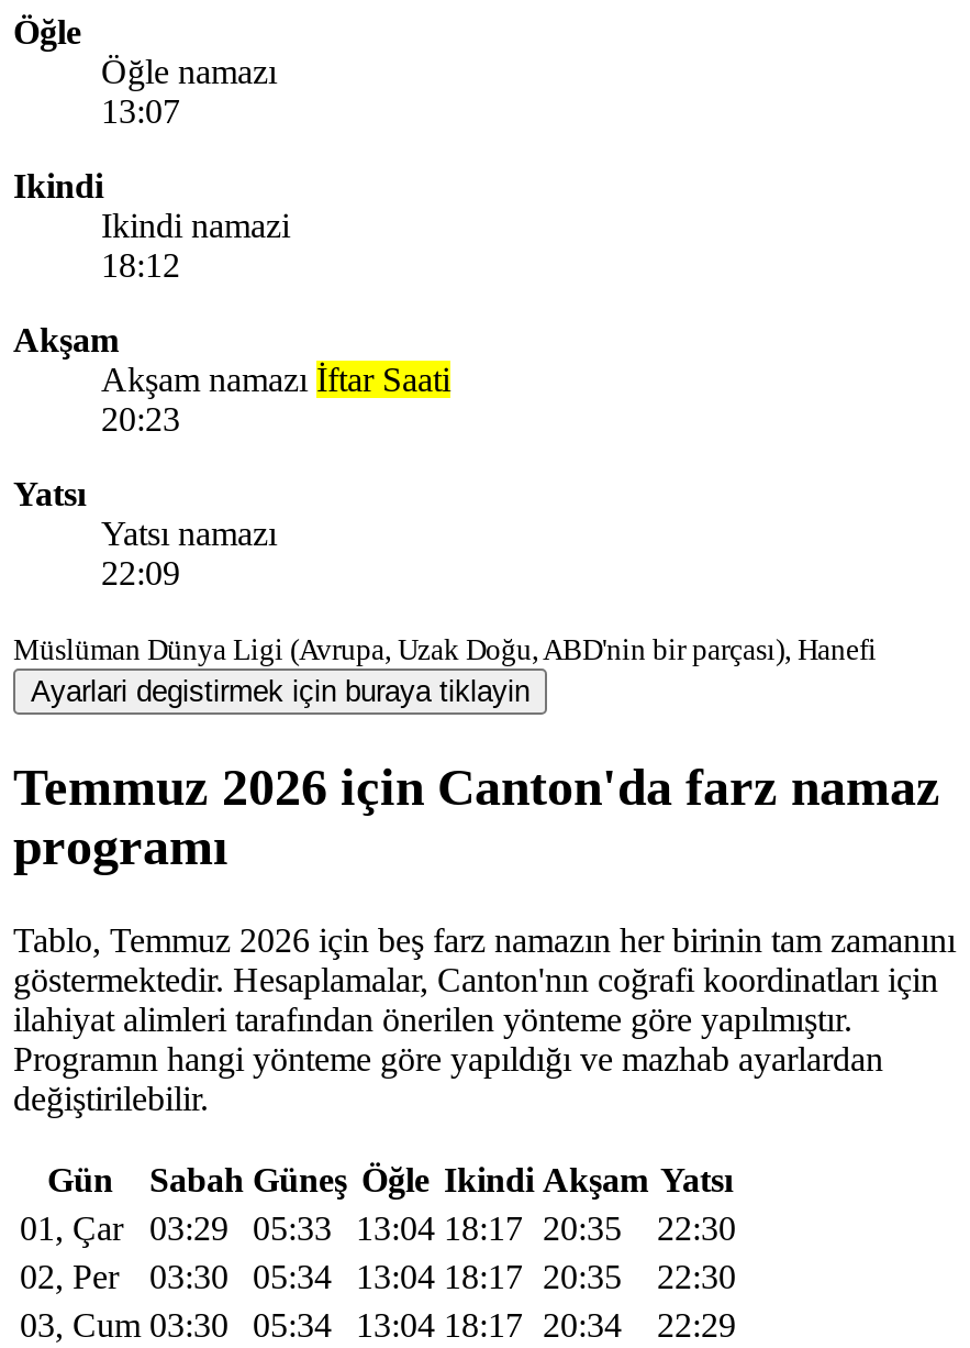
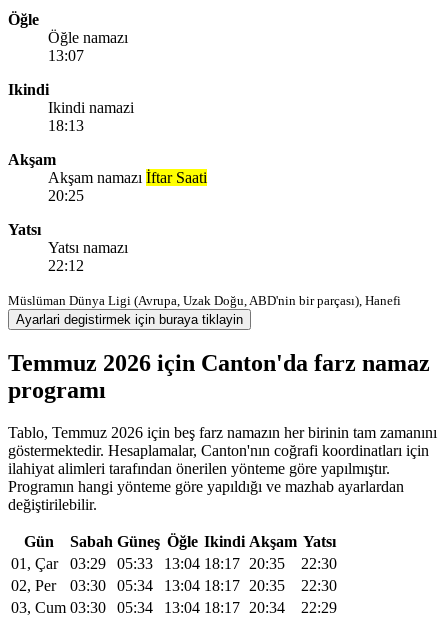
- 18:12
+ 18:13

- 20:23
+ 20:25

- 22:09
+ 22:12
